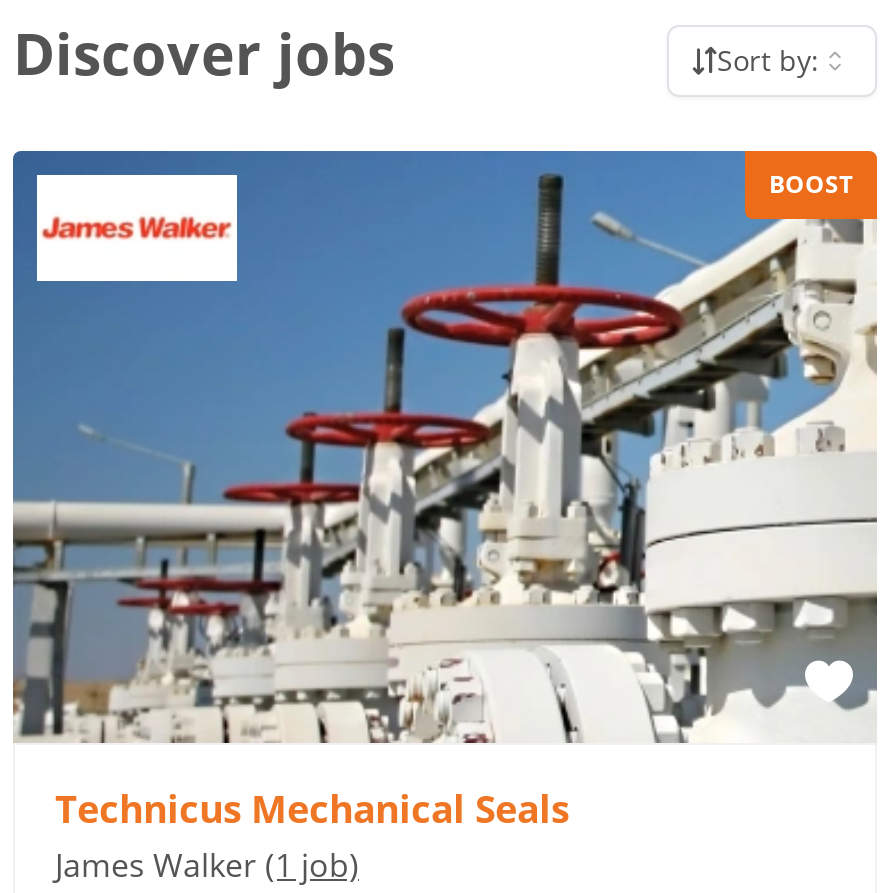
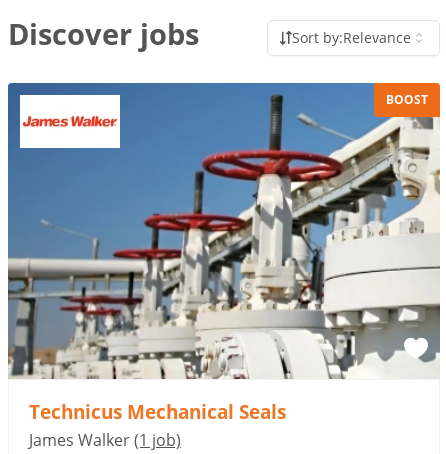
- Sort by:
+ Sort by:Relevance
